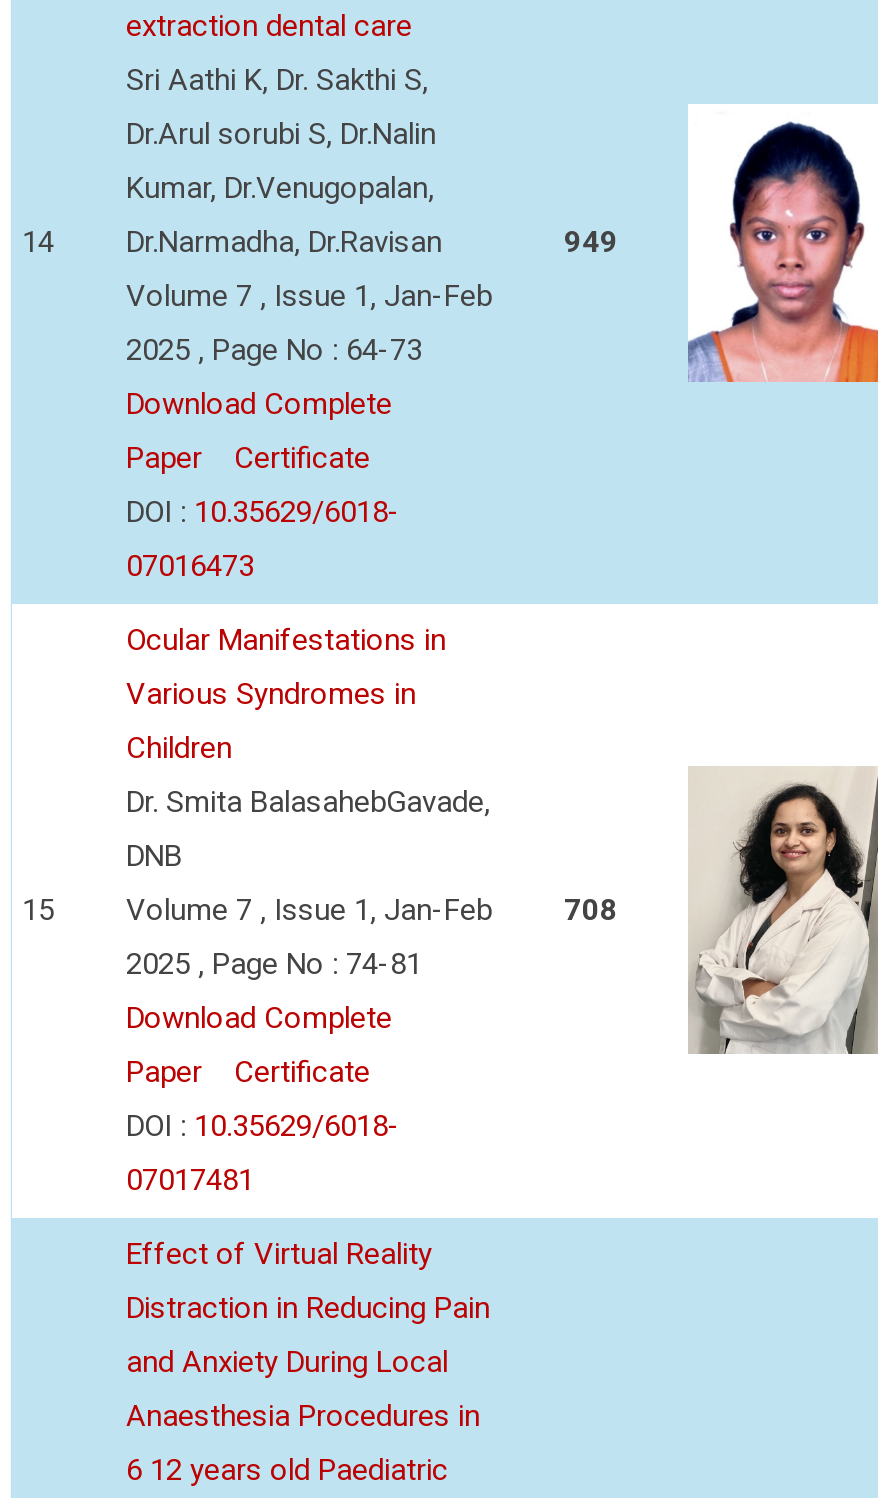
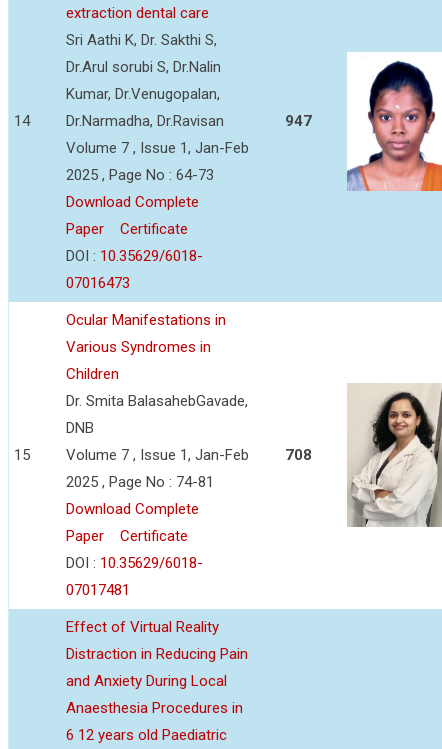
- 949
+ 947
